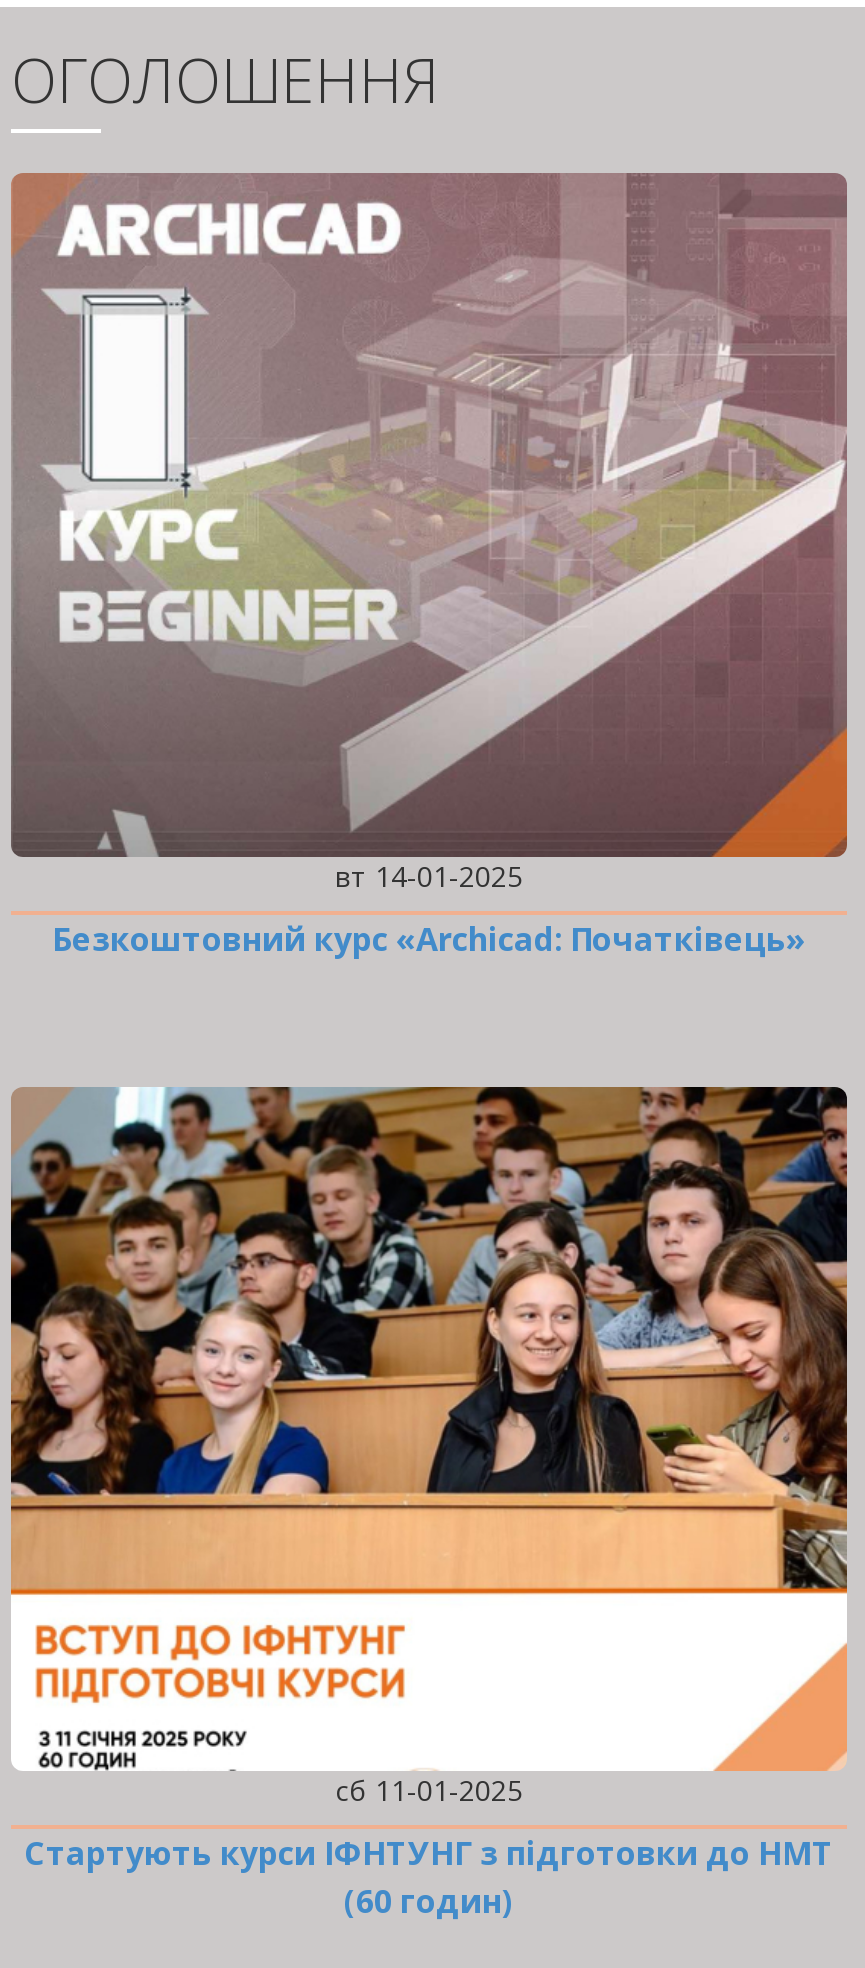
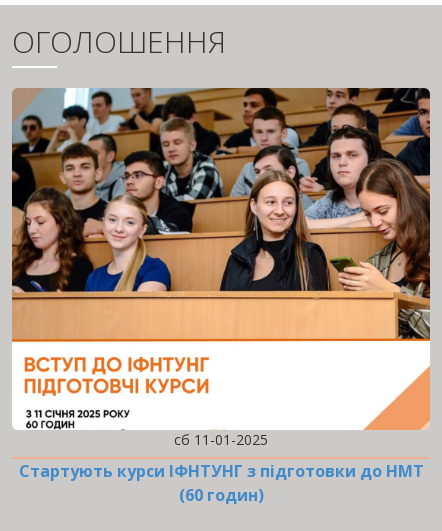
- [image]
- вт 14-01-2025
- Безкоштовний курс «Archicad: Початківець»
